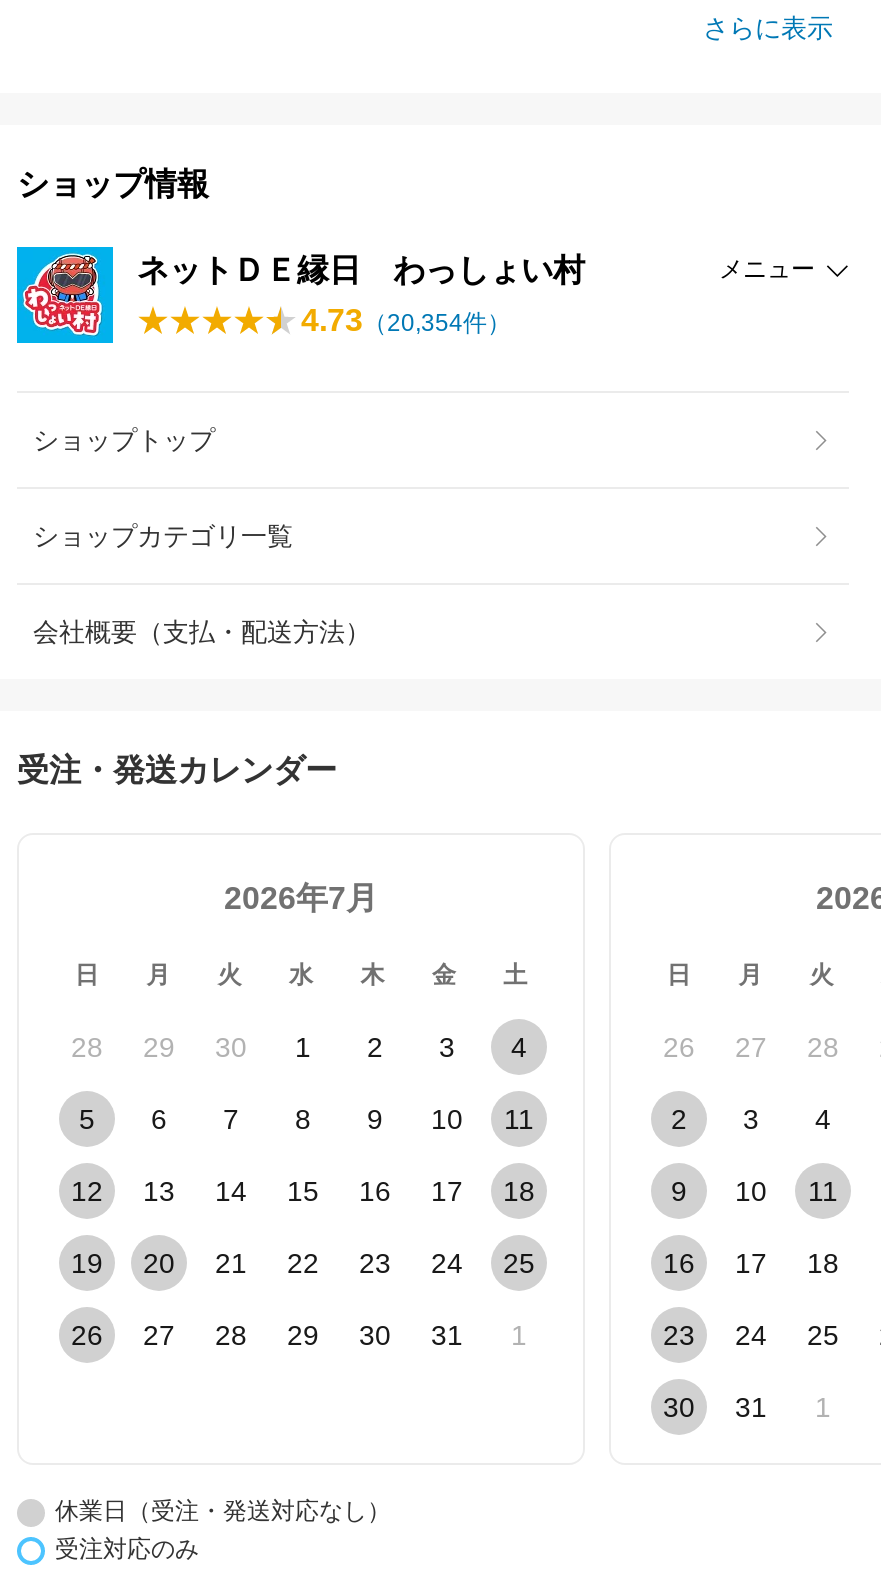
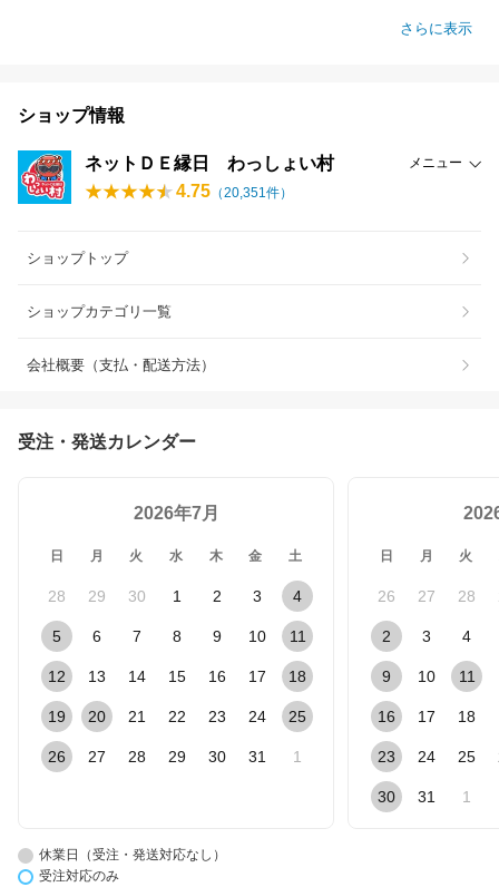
- 4.73（20,354件）
+ 4.75（20,351件）
